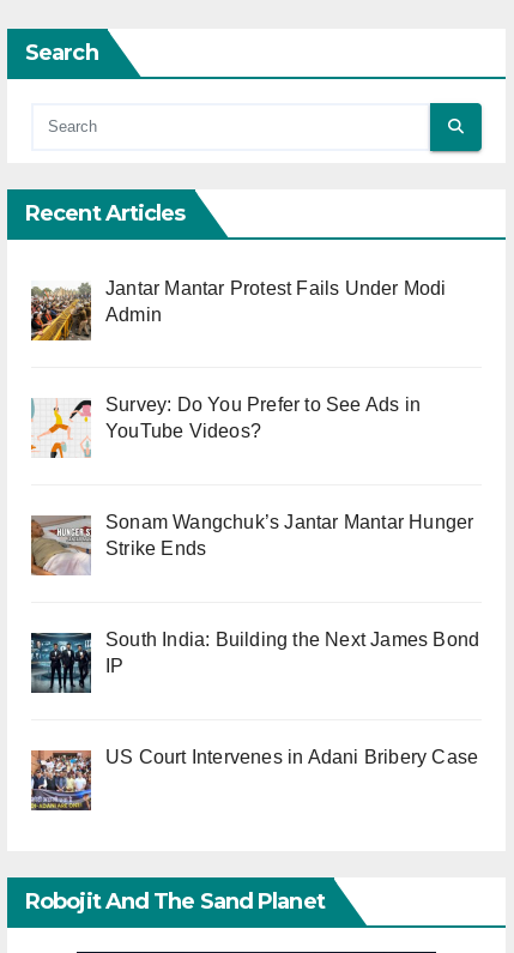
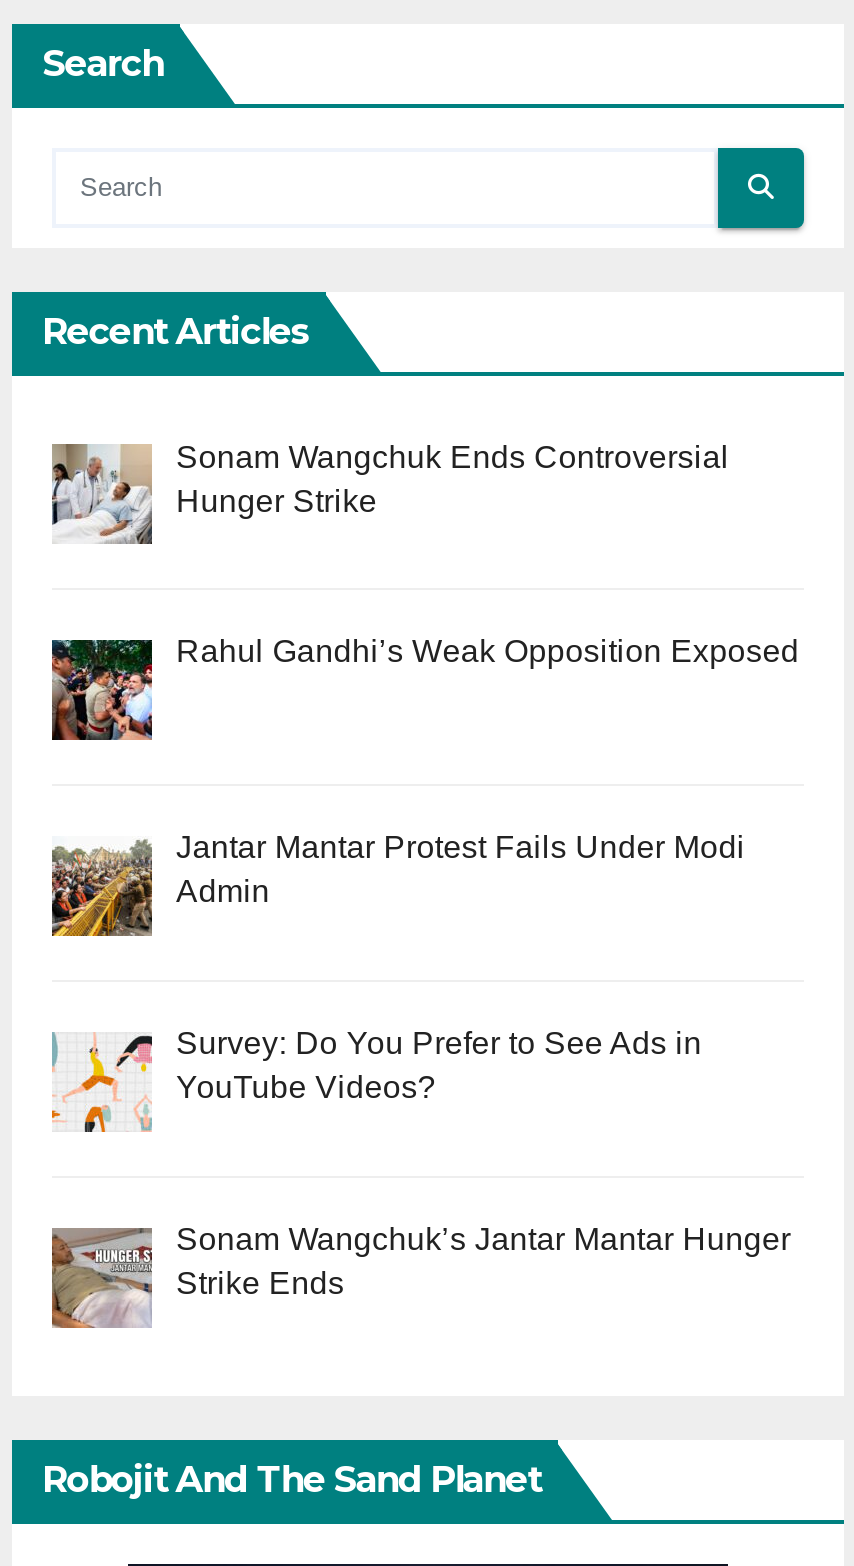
+ [image]
+ Rahul Gandhi’s Weak Opposition Exposed

+ [image]
+ Sonam Wangchuk Ends Controversial
+ Hunger Strike

moved down: [image] | Jantar Mantar Protest Fails Under Modi | Admin | Survey: Do You Prefer to See Ads in | YouTube Videos? | Sonam Wangchuk’s Jantar Mantar Hunger | Strike Ends

- [image]
- South India: Building the Next James Bond
- IP

- [image]
- US Court Intervenes in Adani Bribery Case
